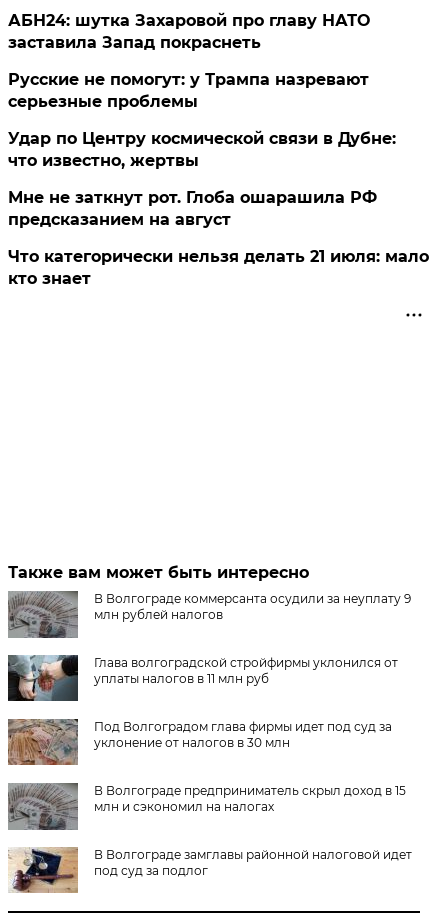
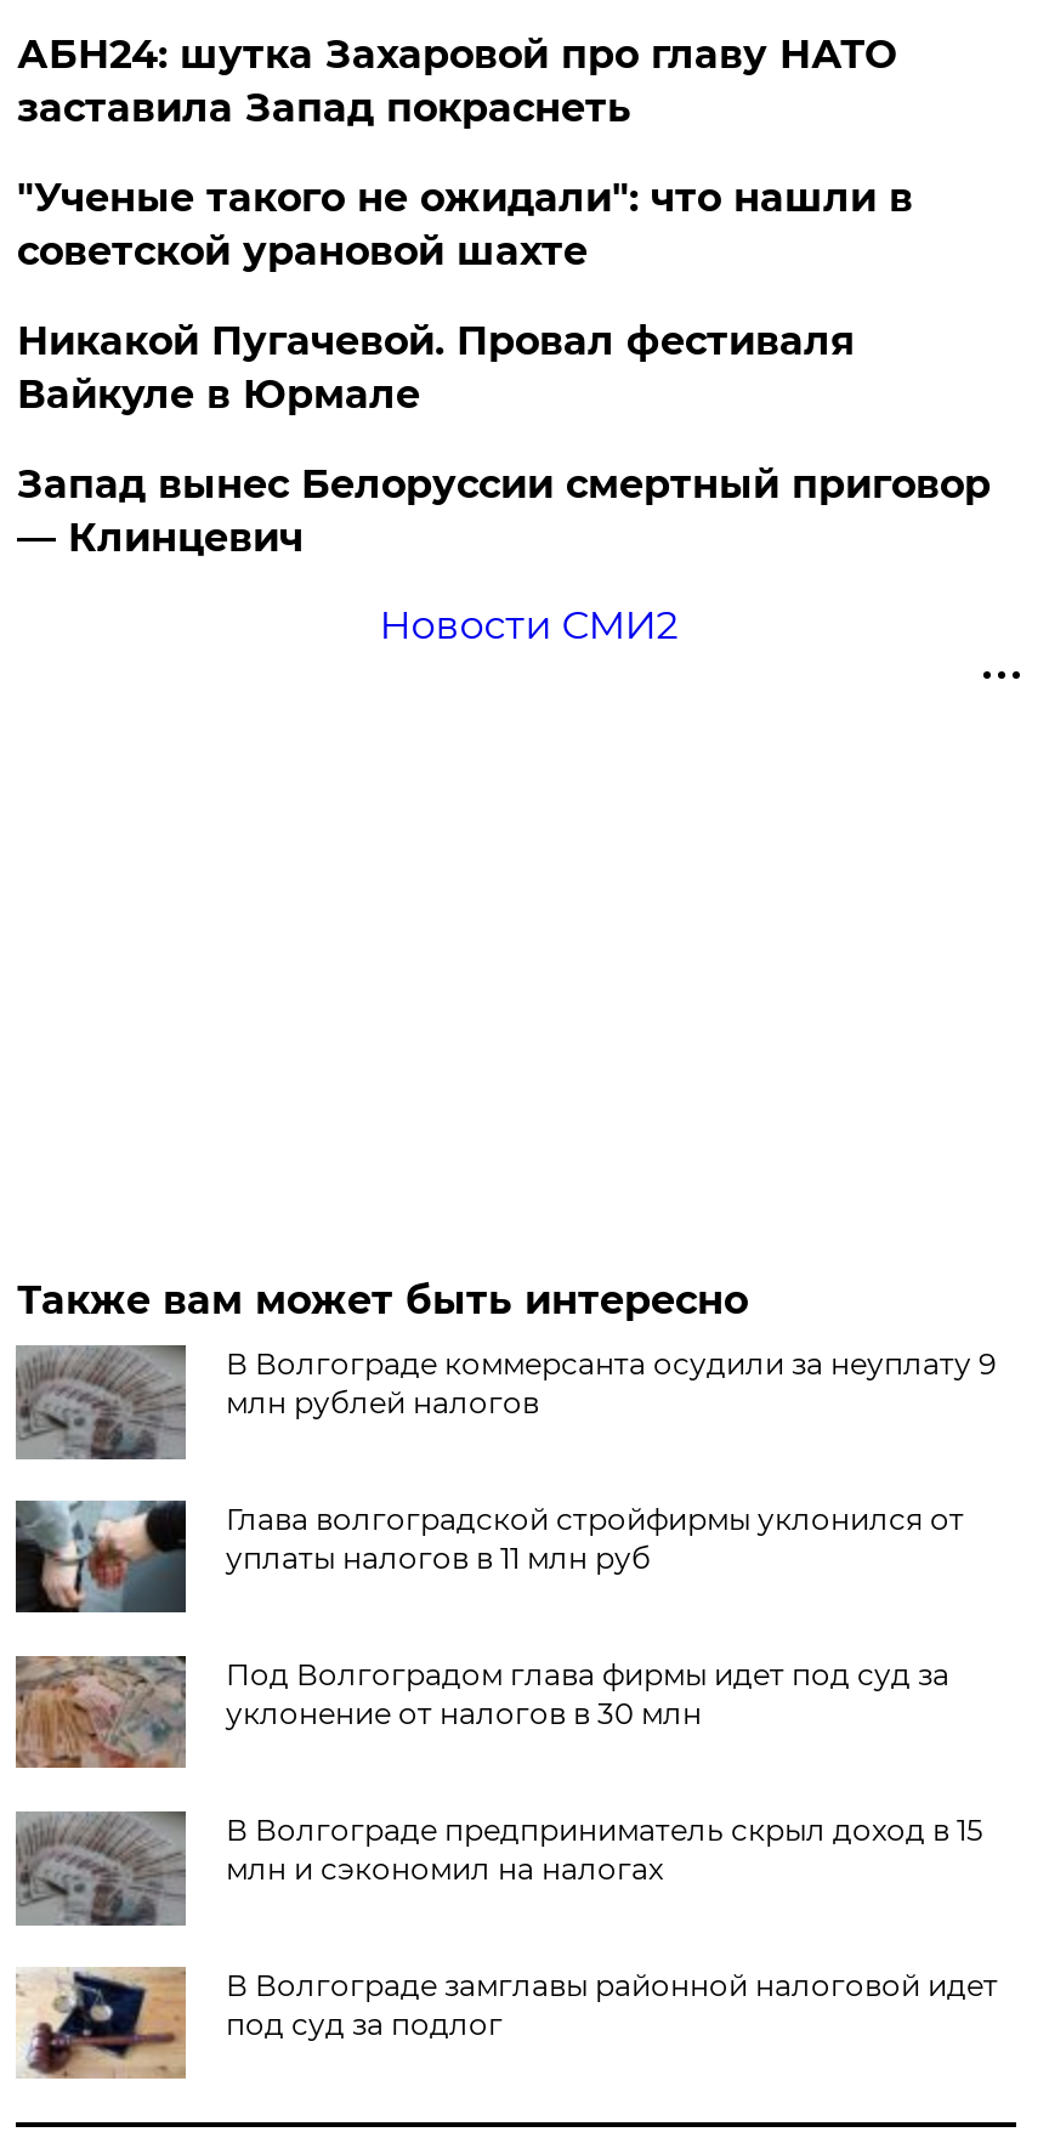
- Русские не помогут: у Трампа назревают
- серьезные проблемы
+ "Ученые такого не ожидали": что нашли в
+ советской урановой шахте

- Удар по Центру космической связи в Дубне:
- что известно, жертвы
+ Никакой Пугачевой. Провал фестиваля
+ Вайкуле в Юрмале

- Мне не заткнут рот. Глоба ошарашила РФ
- предсказанием на август
+ Запад вынес Белоруссии смертный приговор
+ — Клинцевич

- Что категорически нельзя делать 21 июля: мало
- кто знает
+ Новости СМИ2
